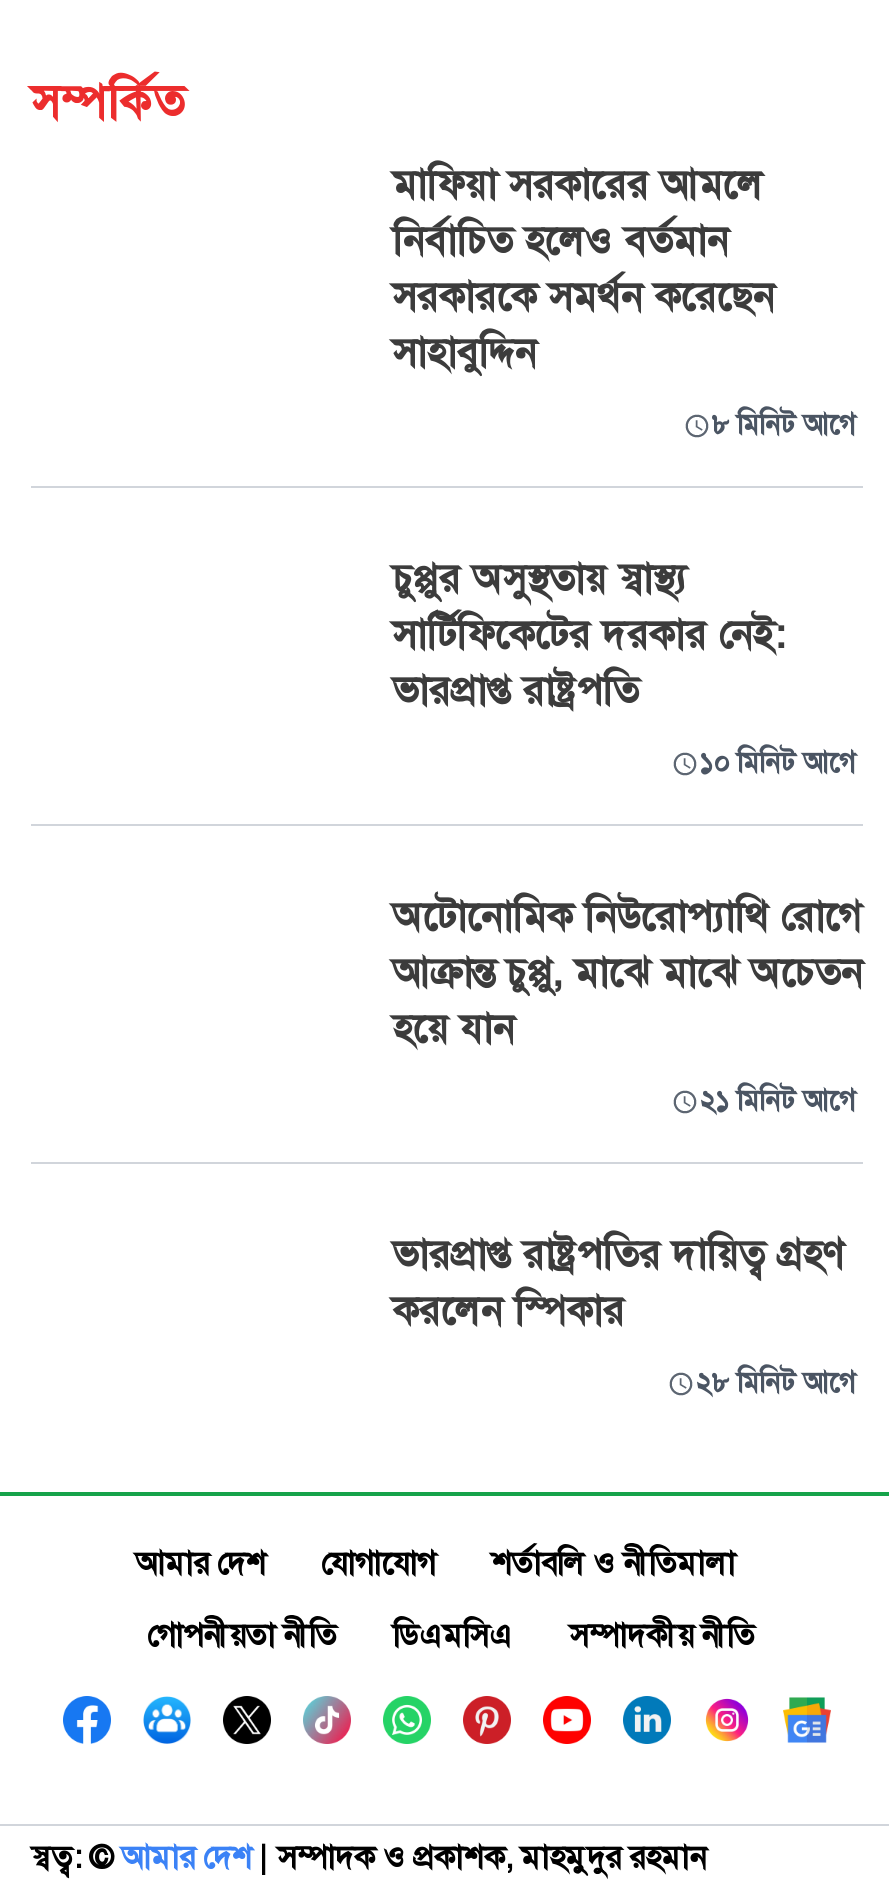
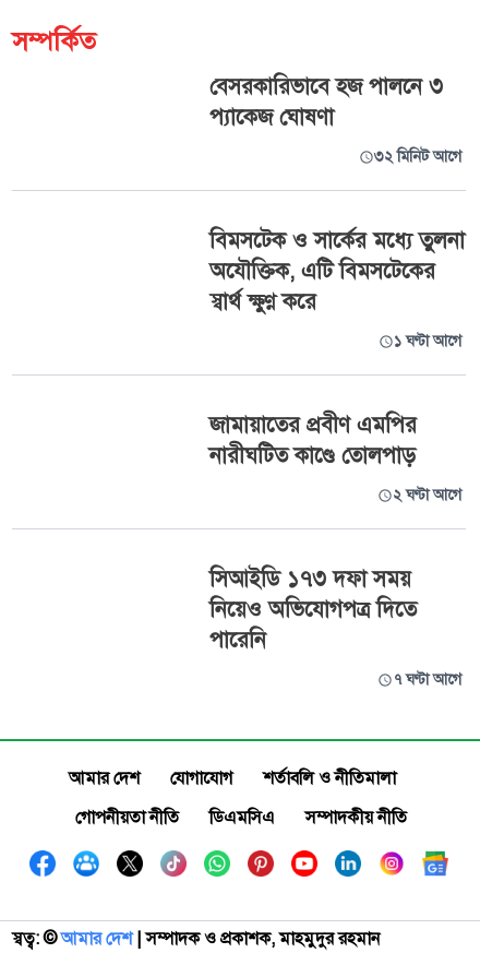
- মাফিয়া সরকারের আমলে
- নির্বাচিত হলেও বর্তমান
- সরকারকে সমর্থন করেছেন
- সাহাবুদ্দিন
+ বেসরকারিভাবে হজ পালনে ৩
+ প্যাকেজ ঘোষণা

- ৮ মিনিট আগে
+ ৩২ মিনিট আগে

- চুপ্পুর অসুস্থতায় স্বাস্থ্য
- সার্টিফিকেটের দরকার নেই:
- ভারপ্রাপ্ত রাষ্ট্রপতি
+ বিমসটেক ও সার্কের মধ্যে তুলনা
+ অযৌক্তিক, এটি বিমসটেকের
+ স্বার্থ ক্ষুণ্ণ করে

- ১০ মিনিট আগে
+ ১ ঘণ্টা আগে

- অটোনোমিক নিউরোপ্যাথি রোগে
- আক্রান্ত চুপ্পু, মাঝে মাঝে অচেতন
- হয়ে যান
+ জামায়াতের প্রবীণ এমপির
+ নারীঘটিত কাণ্ডে তোলপাড়

- ২১ মিনিট আগে
+ ২ ঘণ্টা আগে

- ভারপ্রাপ্ত রাষ্ট্রপতির দায়িত্ব গ্রহণ
- করলেন স্পিকার
+ সিআইডি ১৭৩ দফা সময়
+ নিয়েও অভিযোগপত্র দিতে
+ পারেনি

- ২৮ মিনিট আগে
+ ৭ ঘণ্টা আগে
